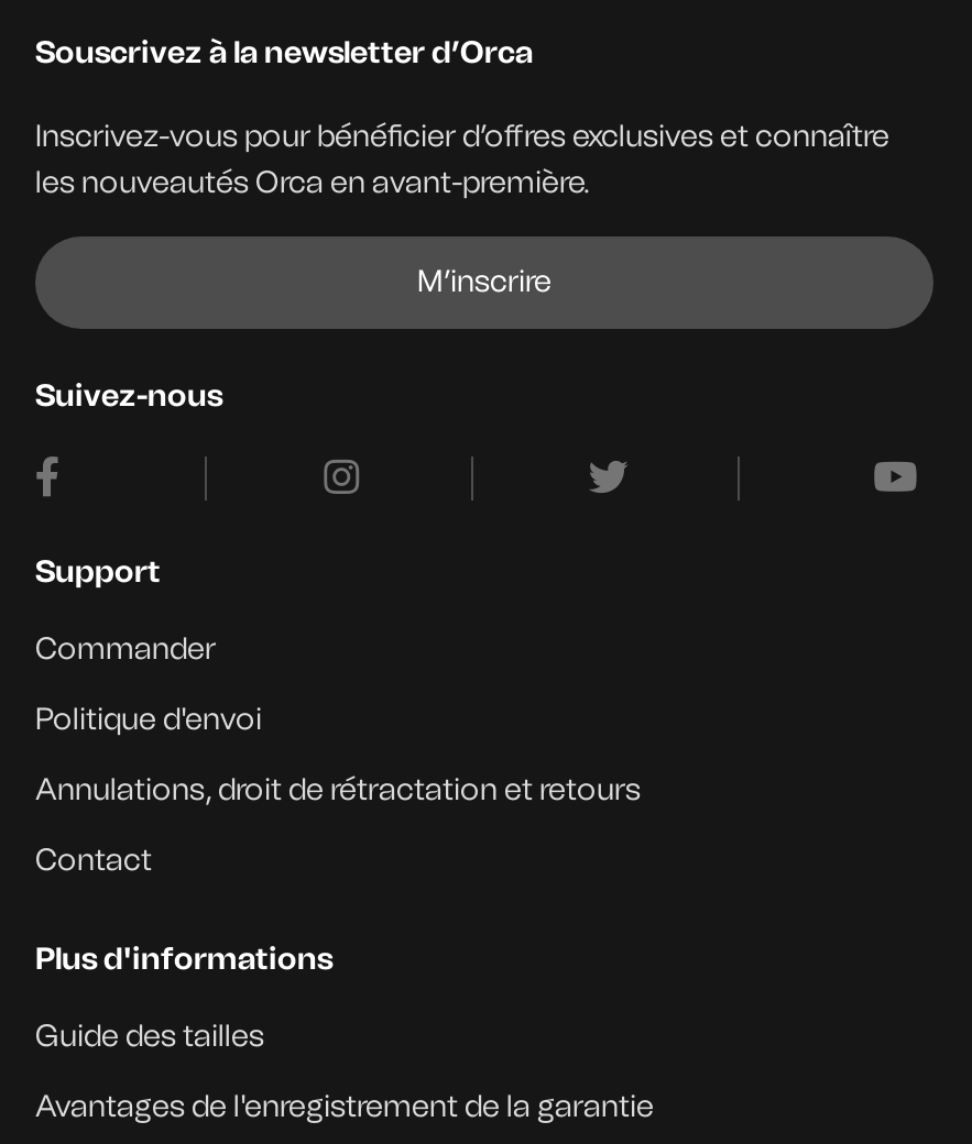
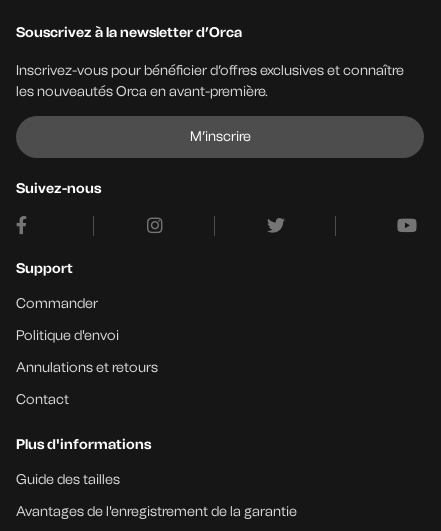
- Annulations, droit de rétractation et retours
+ Annulations et retours
